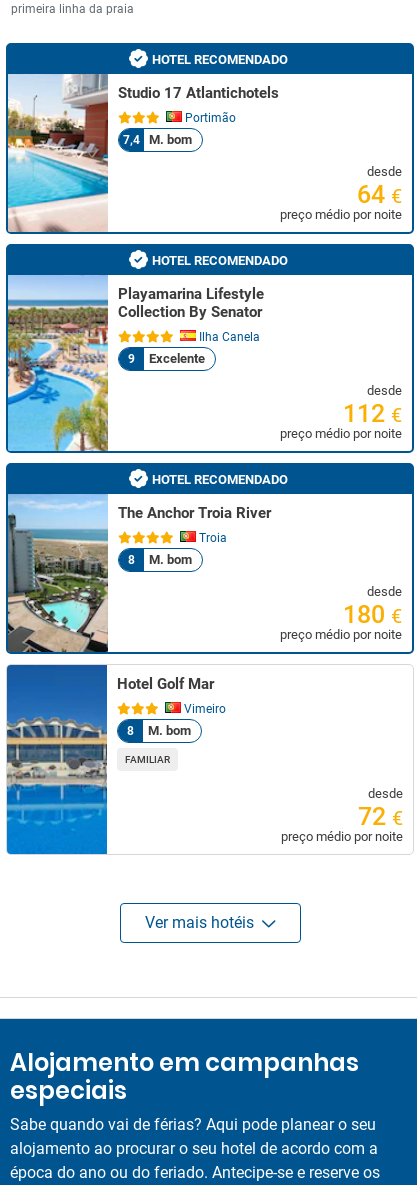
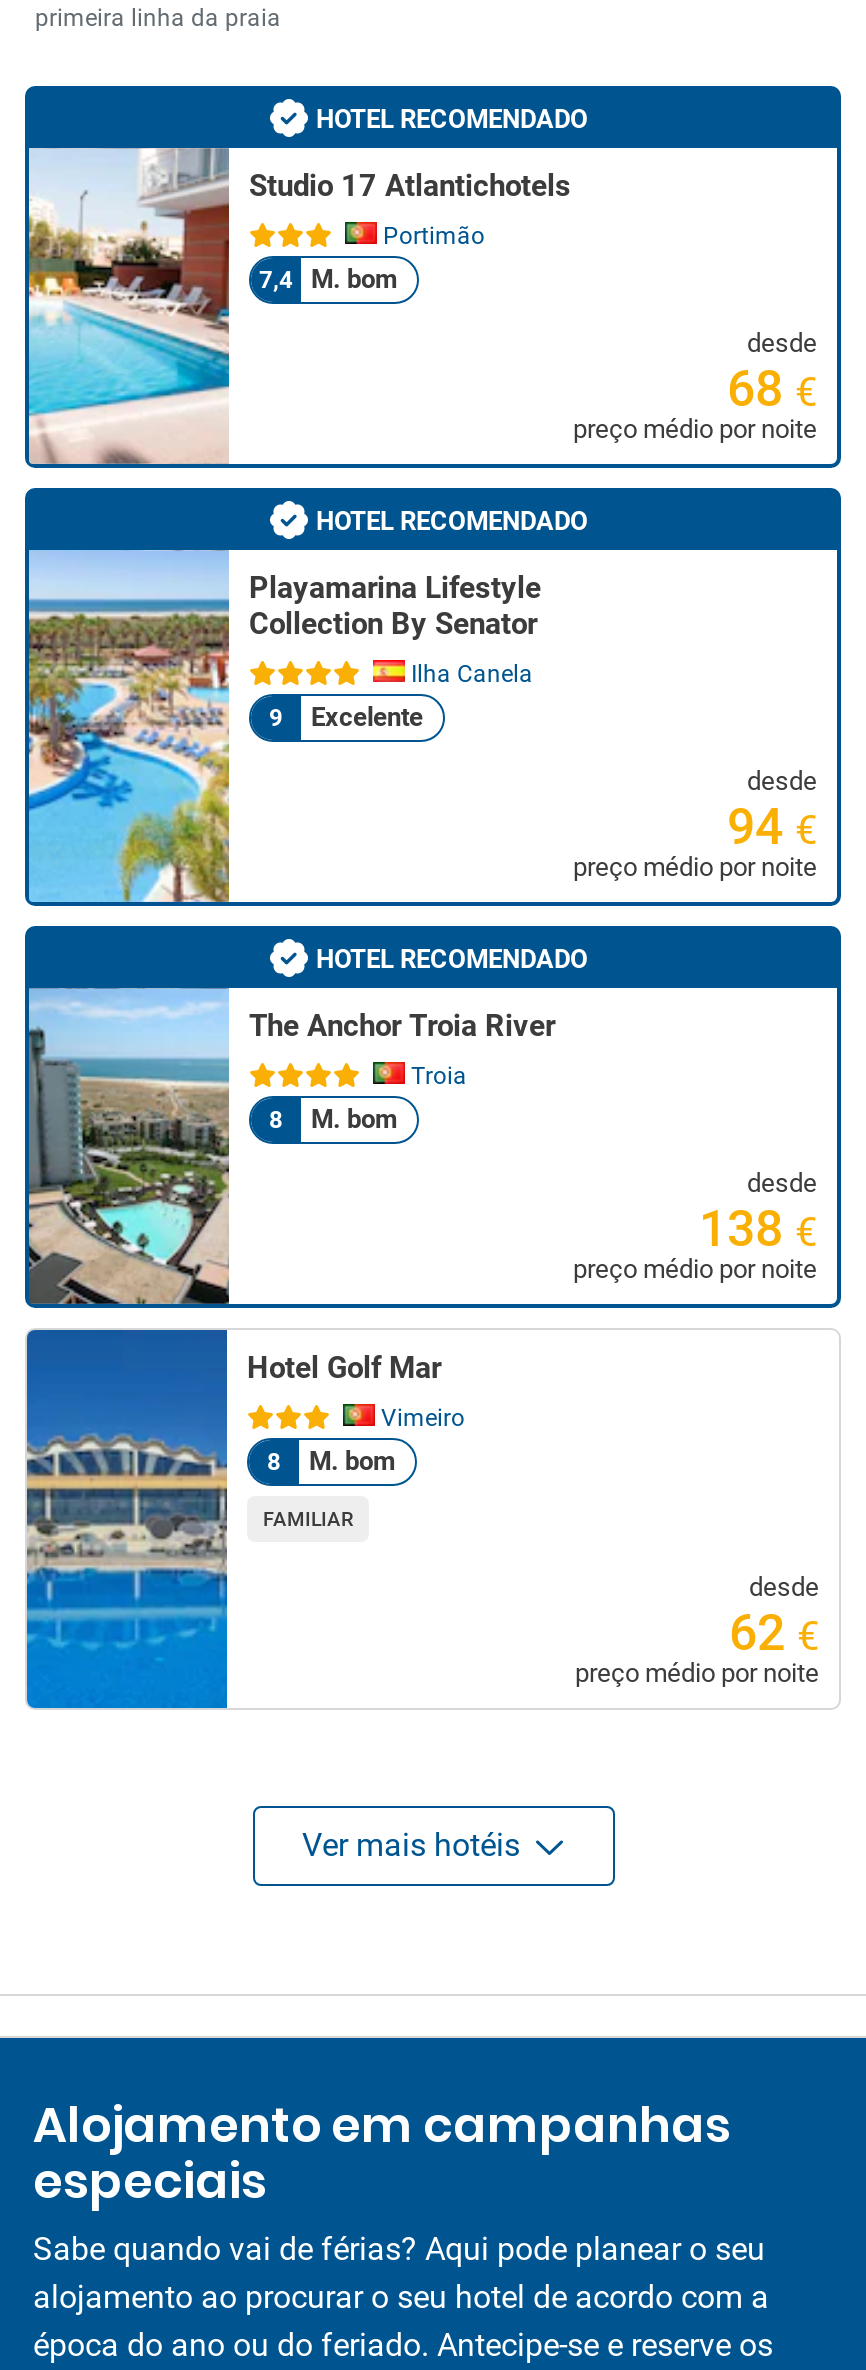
- 64 €
+ 68 €

- 112 €
+ 94 €

- 180 €
+ 138 €

- 72 €
+ 62 €
